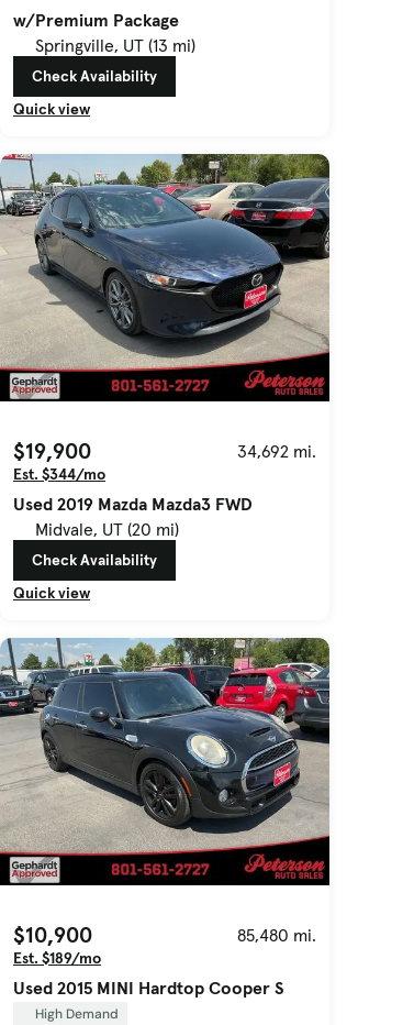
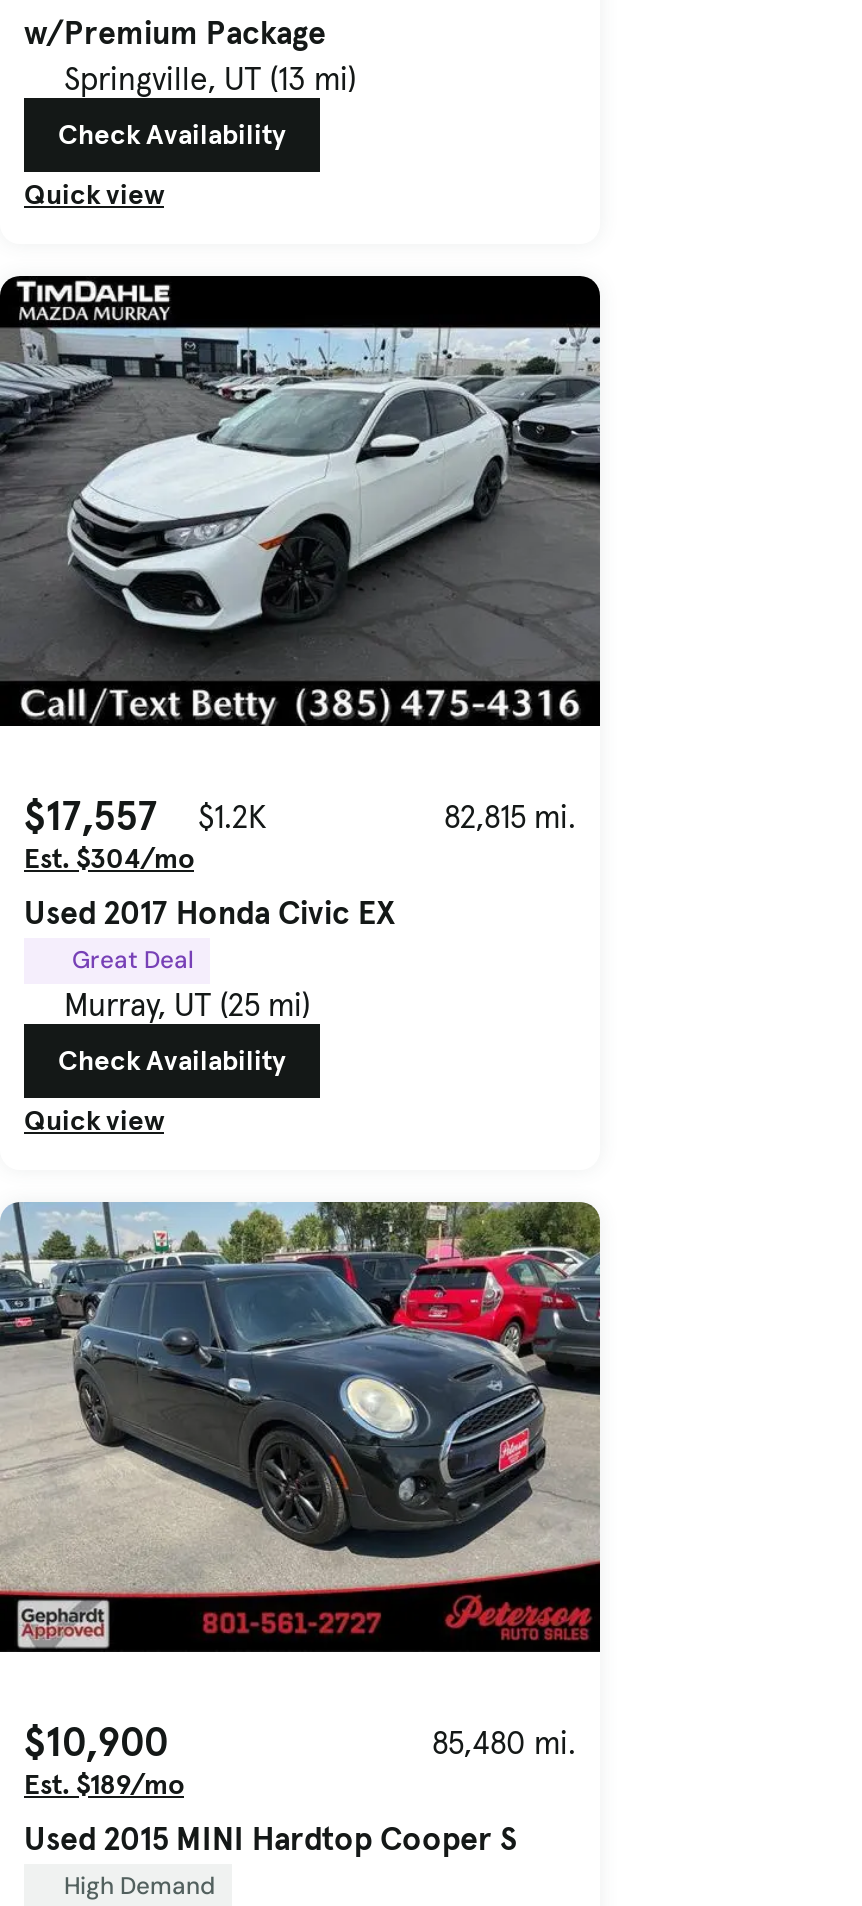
- [image]
- $19,900
- 34,692 mi.
- Est. $344/mo
- Used 2019 Mazda Mazda3 FWD
- Midvale, UT (20 mi)
+ [image]
+ $17,557
+ $1.2K
+ 82,815 mi.
+ Est. $304/mo
+ Used 2017 Honda Civic EX
+ Great Deal
+ Murray, UT (25 mi)
